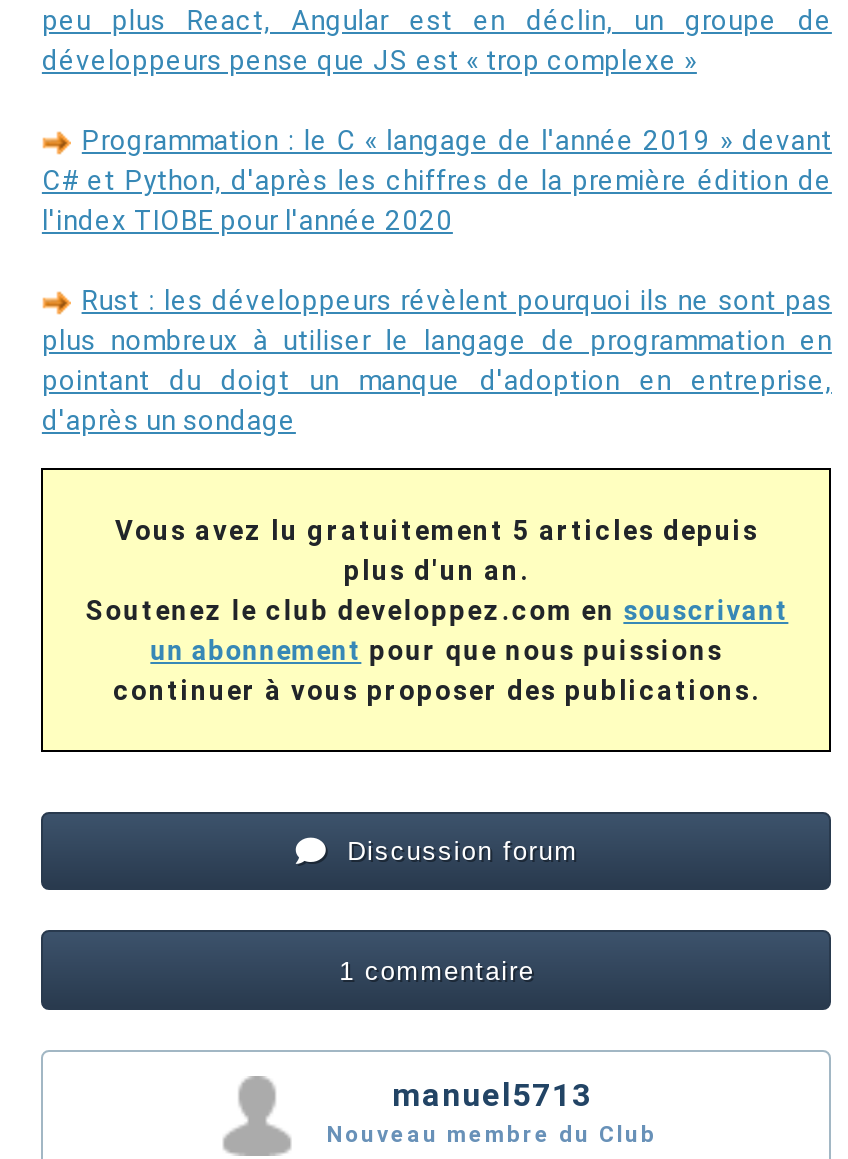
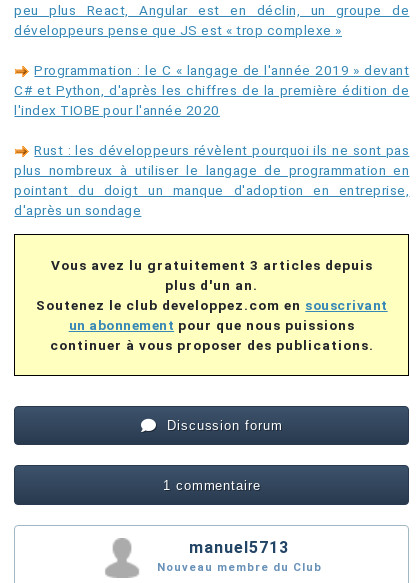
- Vous avez lu gratuitement 5 articles depuis
+ Vous avez lu gratuitement 3 articles depuis
